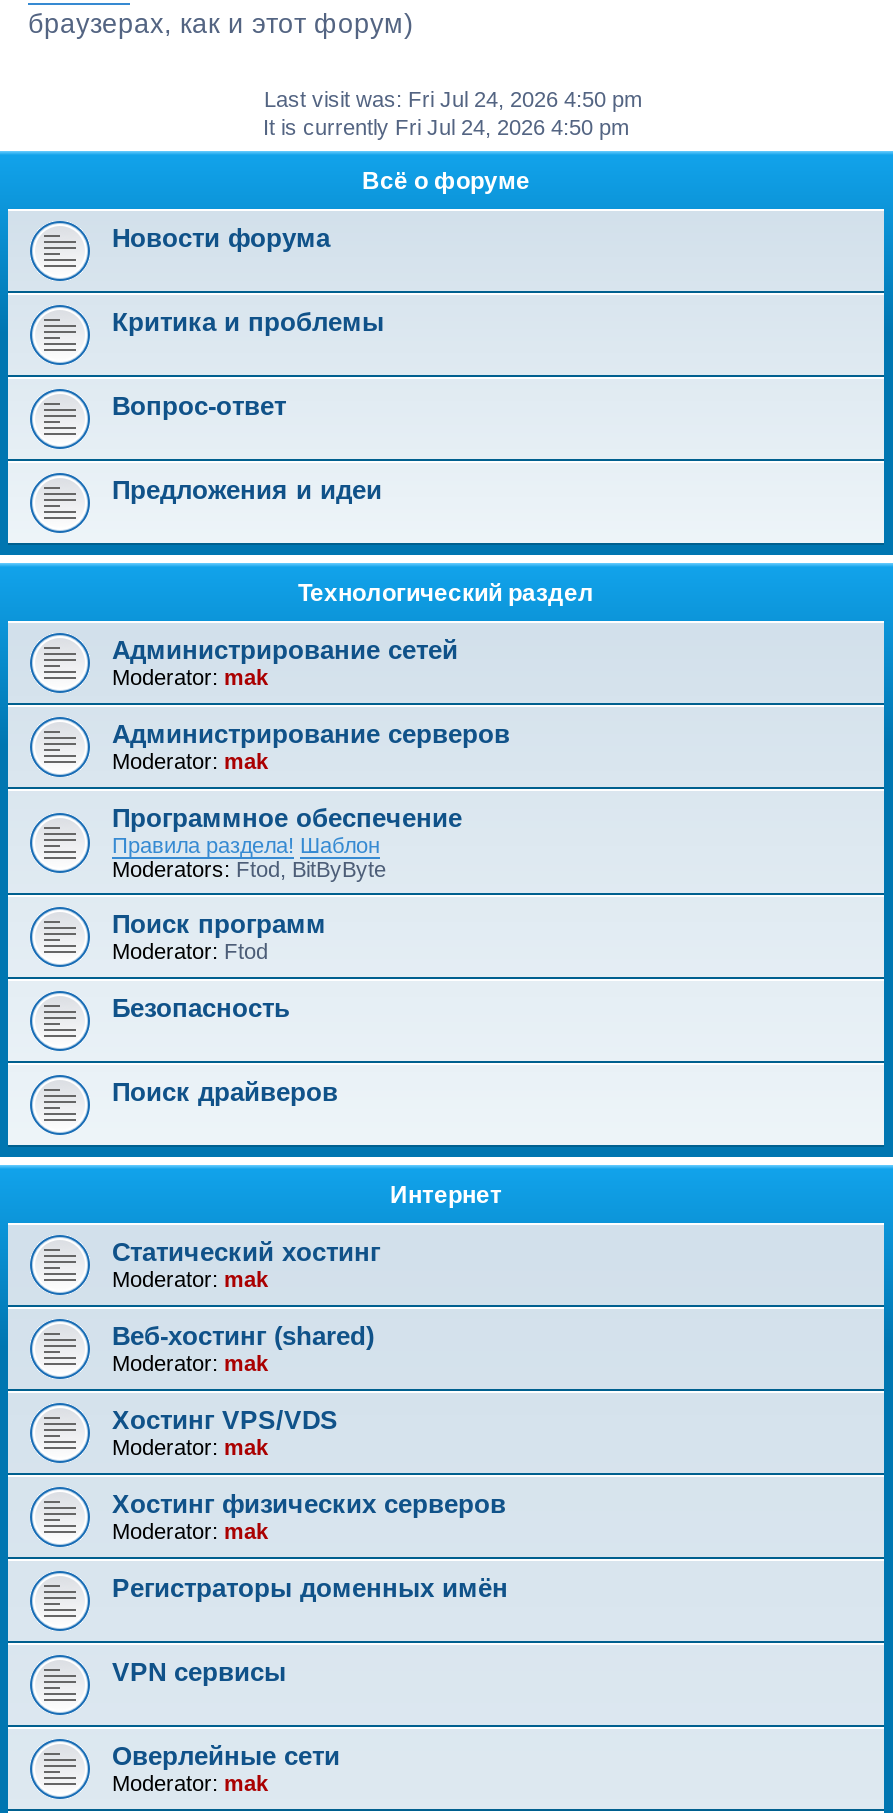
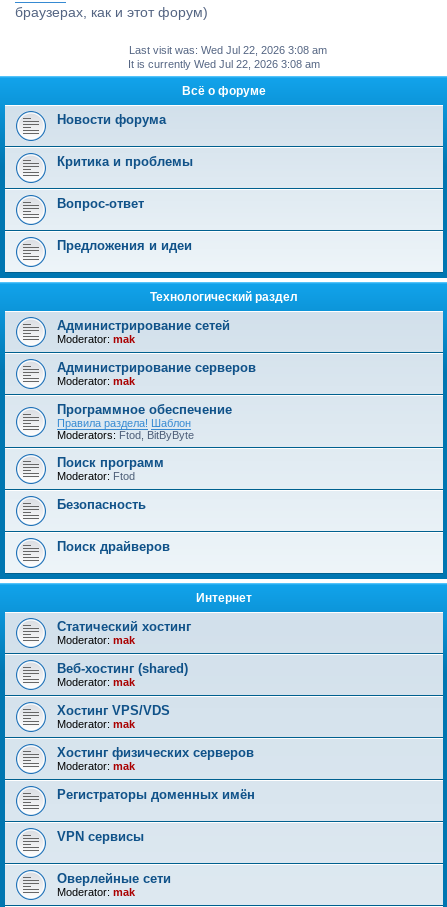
- Last visit was: Fri Jul 24, 2026 4:50 pm
+ Last visit was: Wed Jul 22, 2026 3:08 am

- It is currently Fri Jul 24, 2026 4:50 pm
+ It is currently Wed Jul 22, 2026 3:08 am
